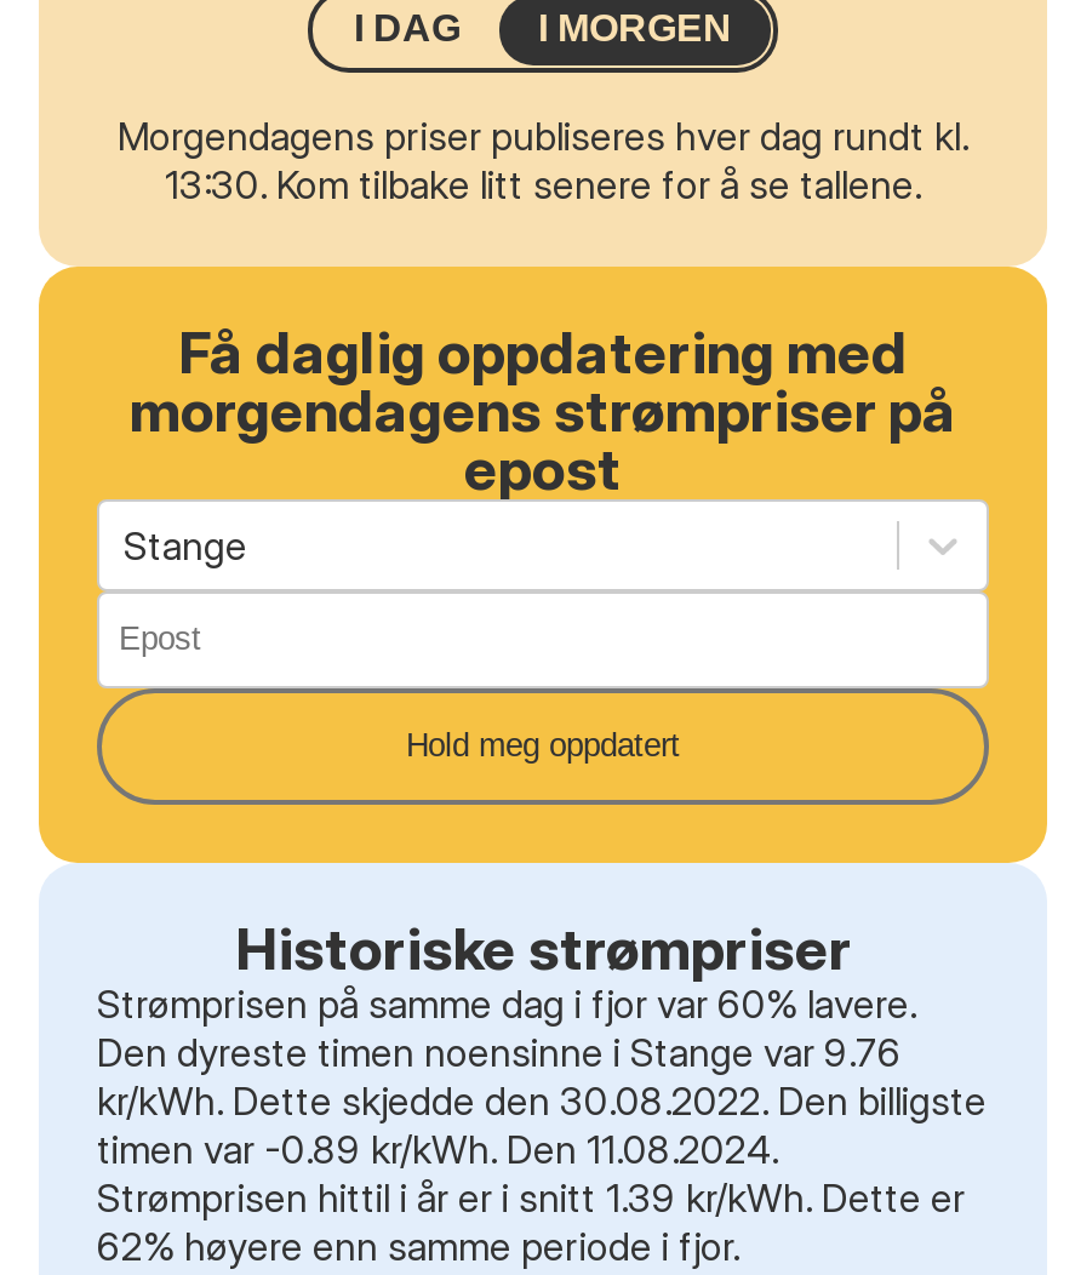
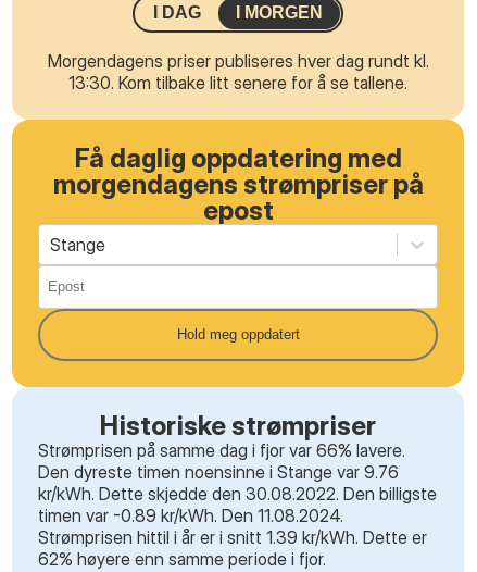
- Strømprisen på samme dag i fjor var 60% lavere.
+ Strømprisen på samme dag i fjor var 66% lavere.
